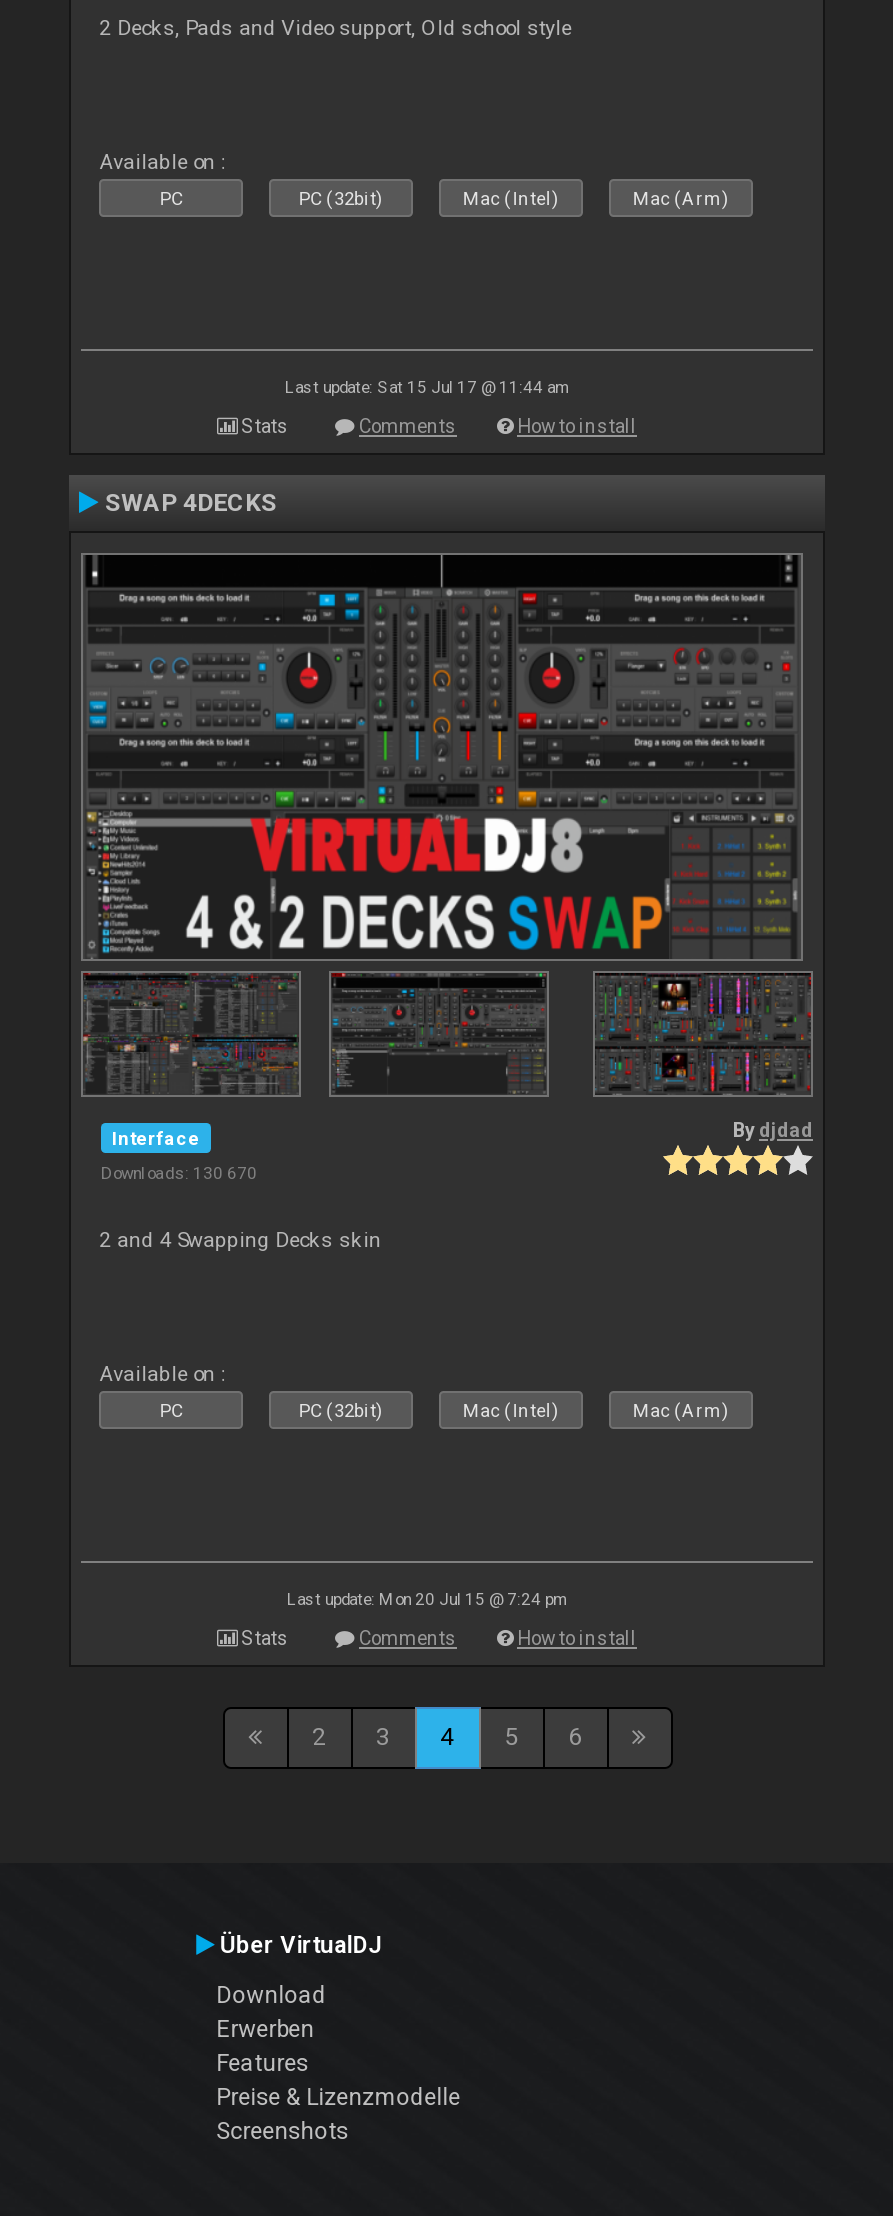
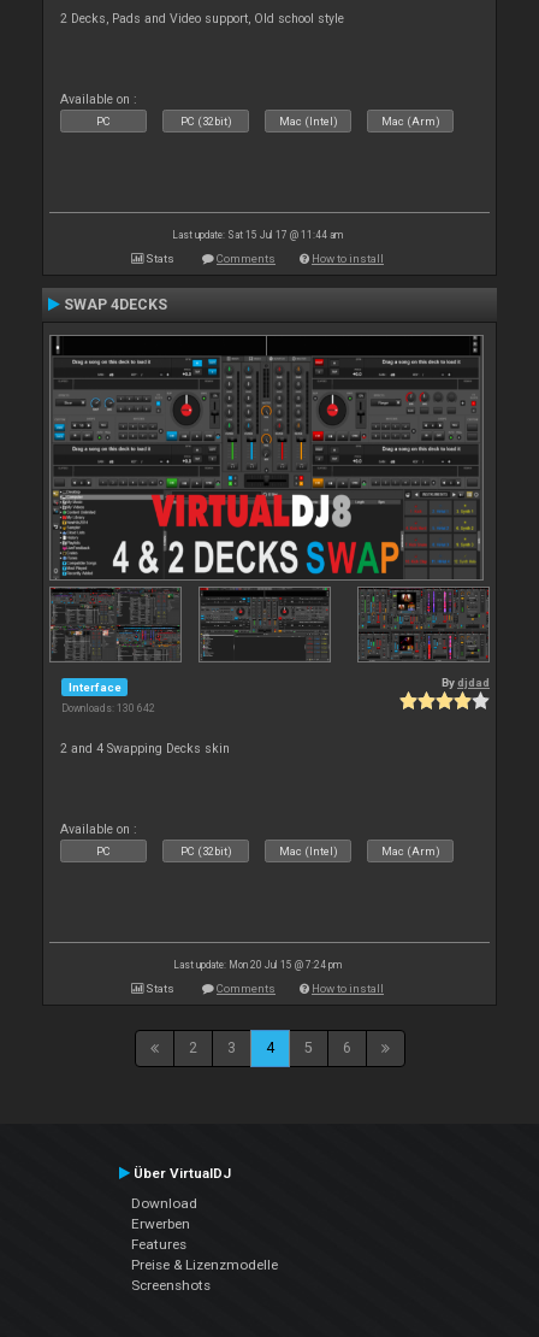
- Downloads: 130 670
+ Downloads: 130 642
